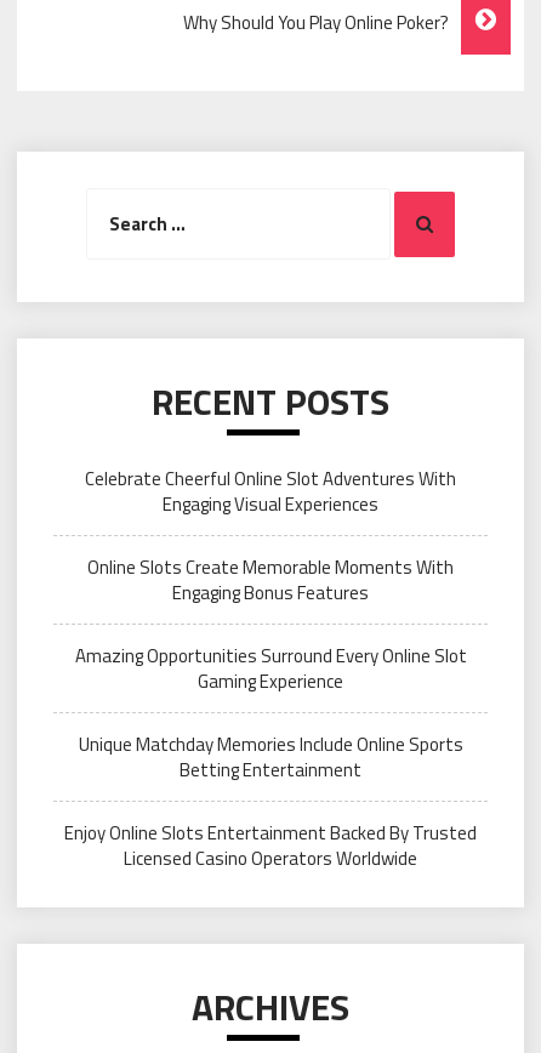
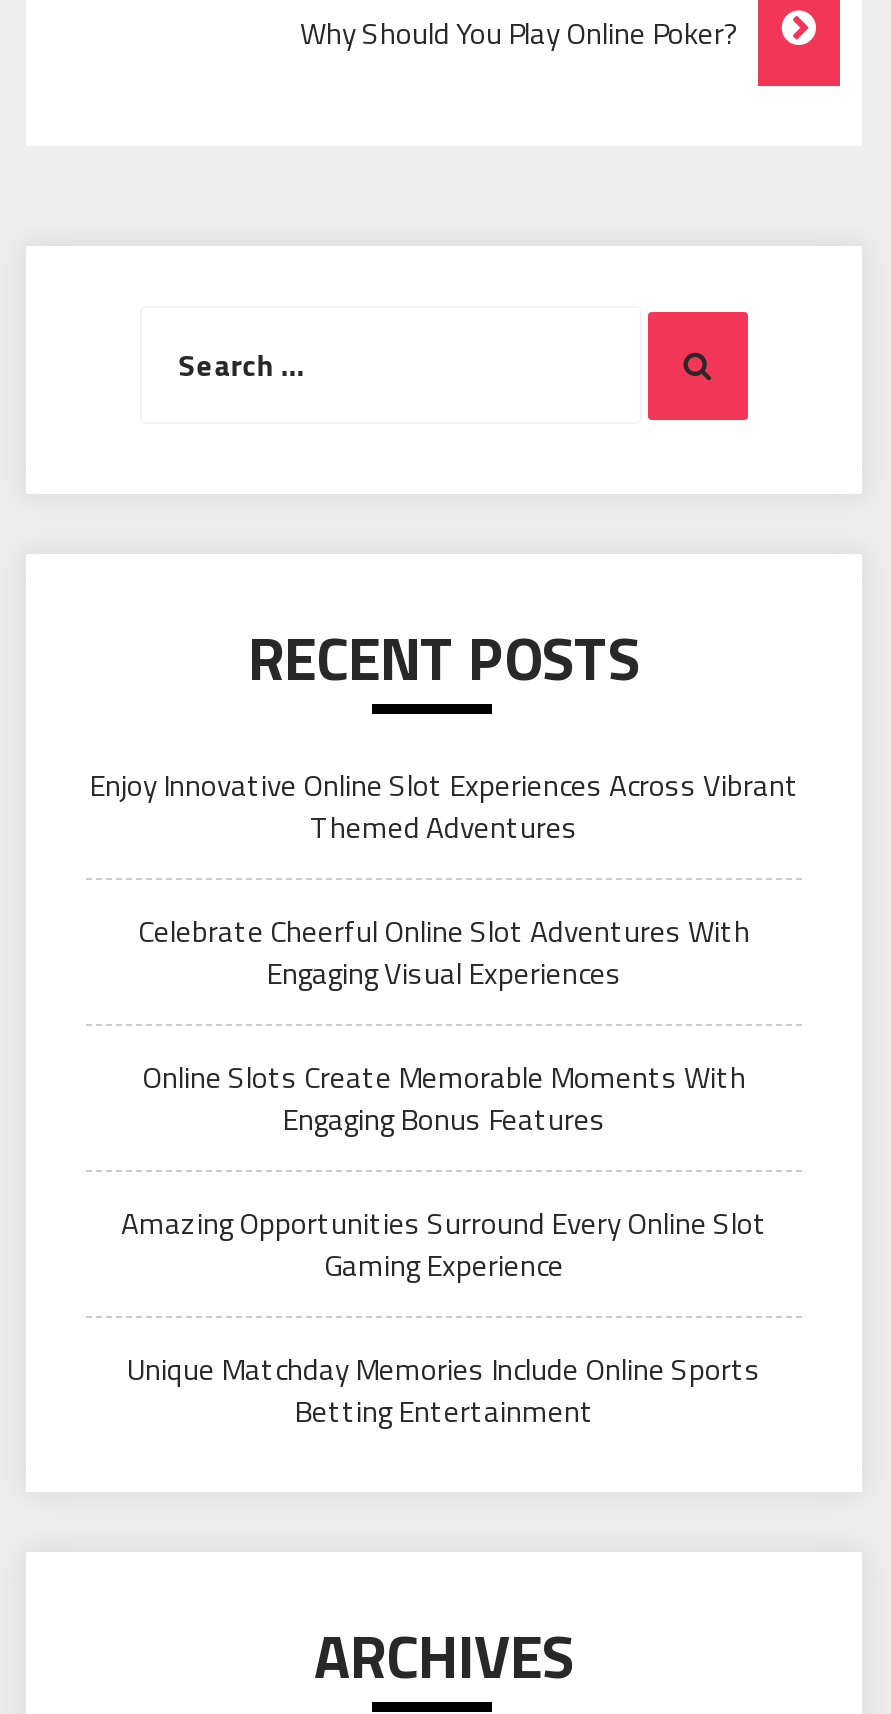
+ Enjoy Innovative Online Slot Experiences Across Vibrant
+ Themed Adventures

moved down: Celebrate Cheerful Online Slot Adventures With | Engaging Visual Experiences | Online Slots Create Memorable Moments With | Engaging Bonus Features | Amazing Opportunities Surround Every Online Slot | Gaming Experience | Unique Matchday Memories Include Online Sports | Betting Entertainment

- Enjoy Online Slots Entertainment Backed By Trusted
- Licensed Casino Operators Worldwide
